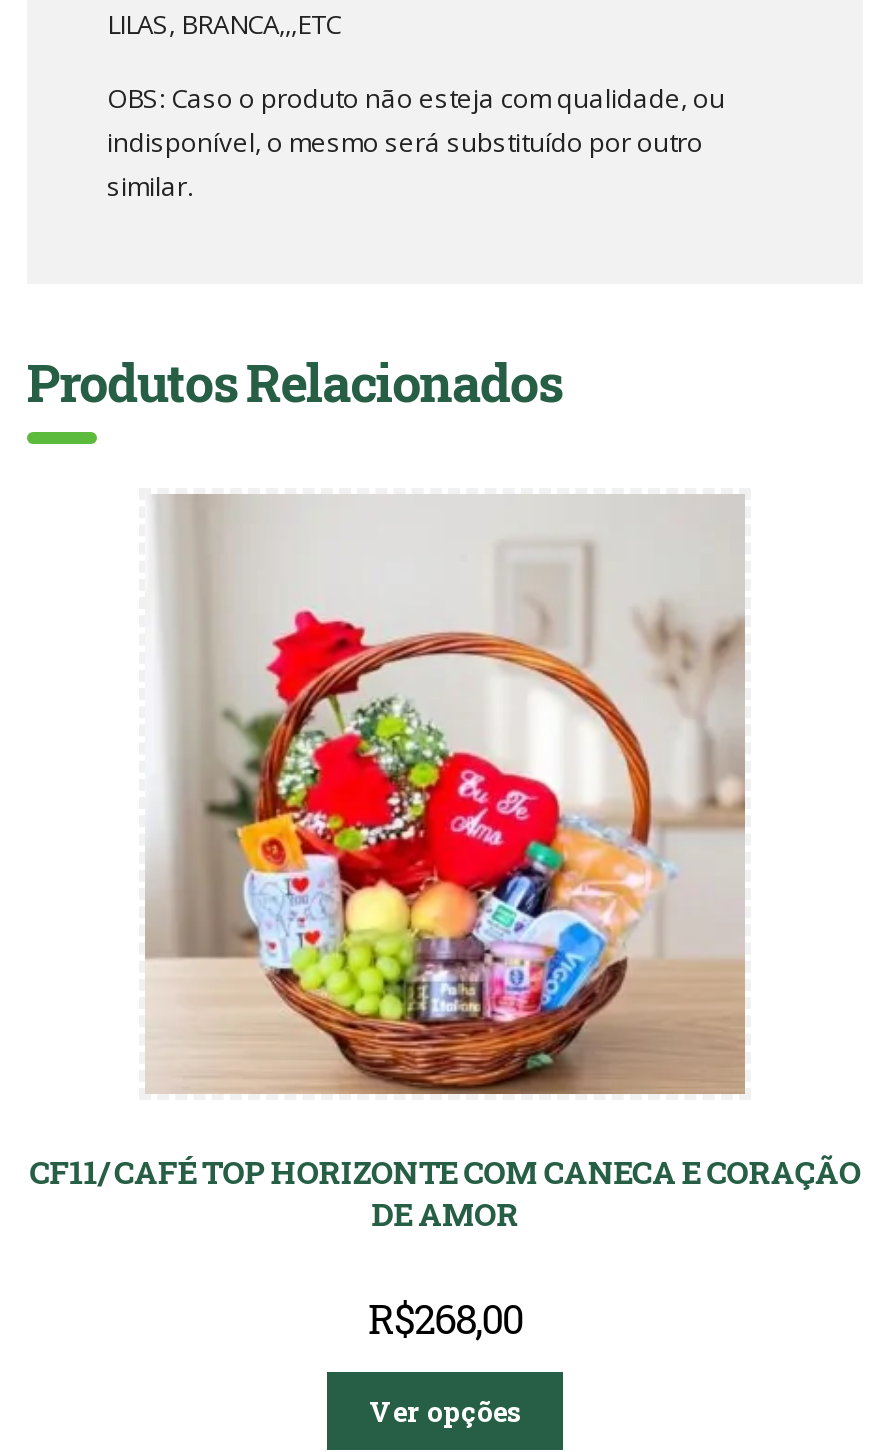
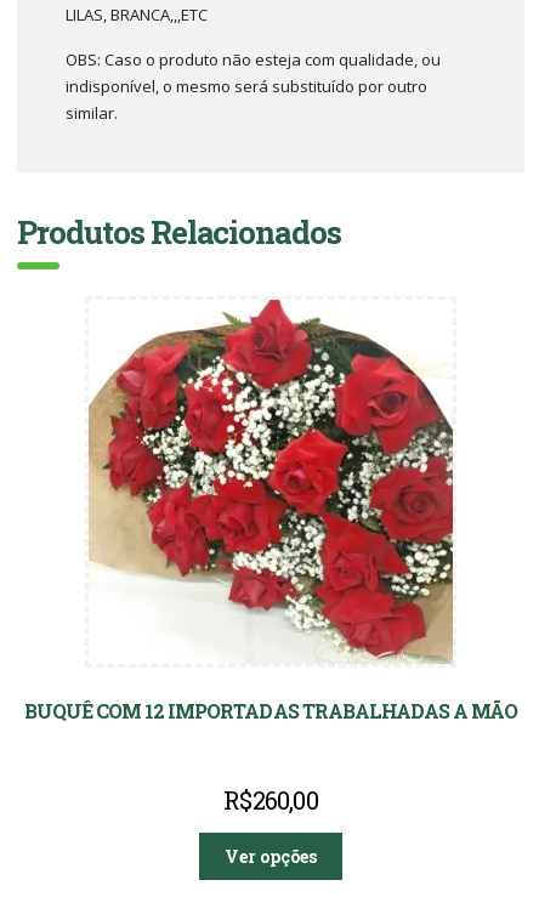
- [image]
- CF11/ CAFÉ TOP HORIZONTE COM CANECA E CORAÇÃO
- DE AMOR
+ [image]
+ BUQUÊ COM 12 IMPORTADAS TRABALHADAS A MÃO

- R$268,00
+ R$260,00
